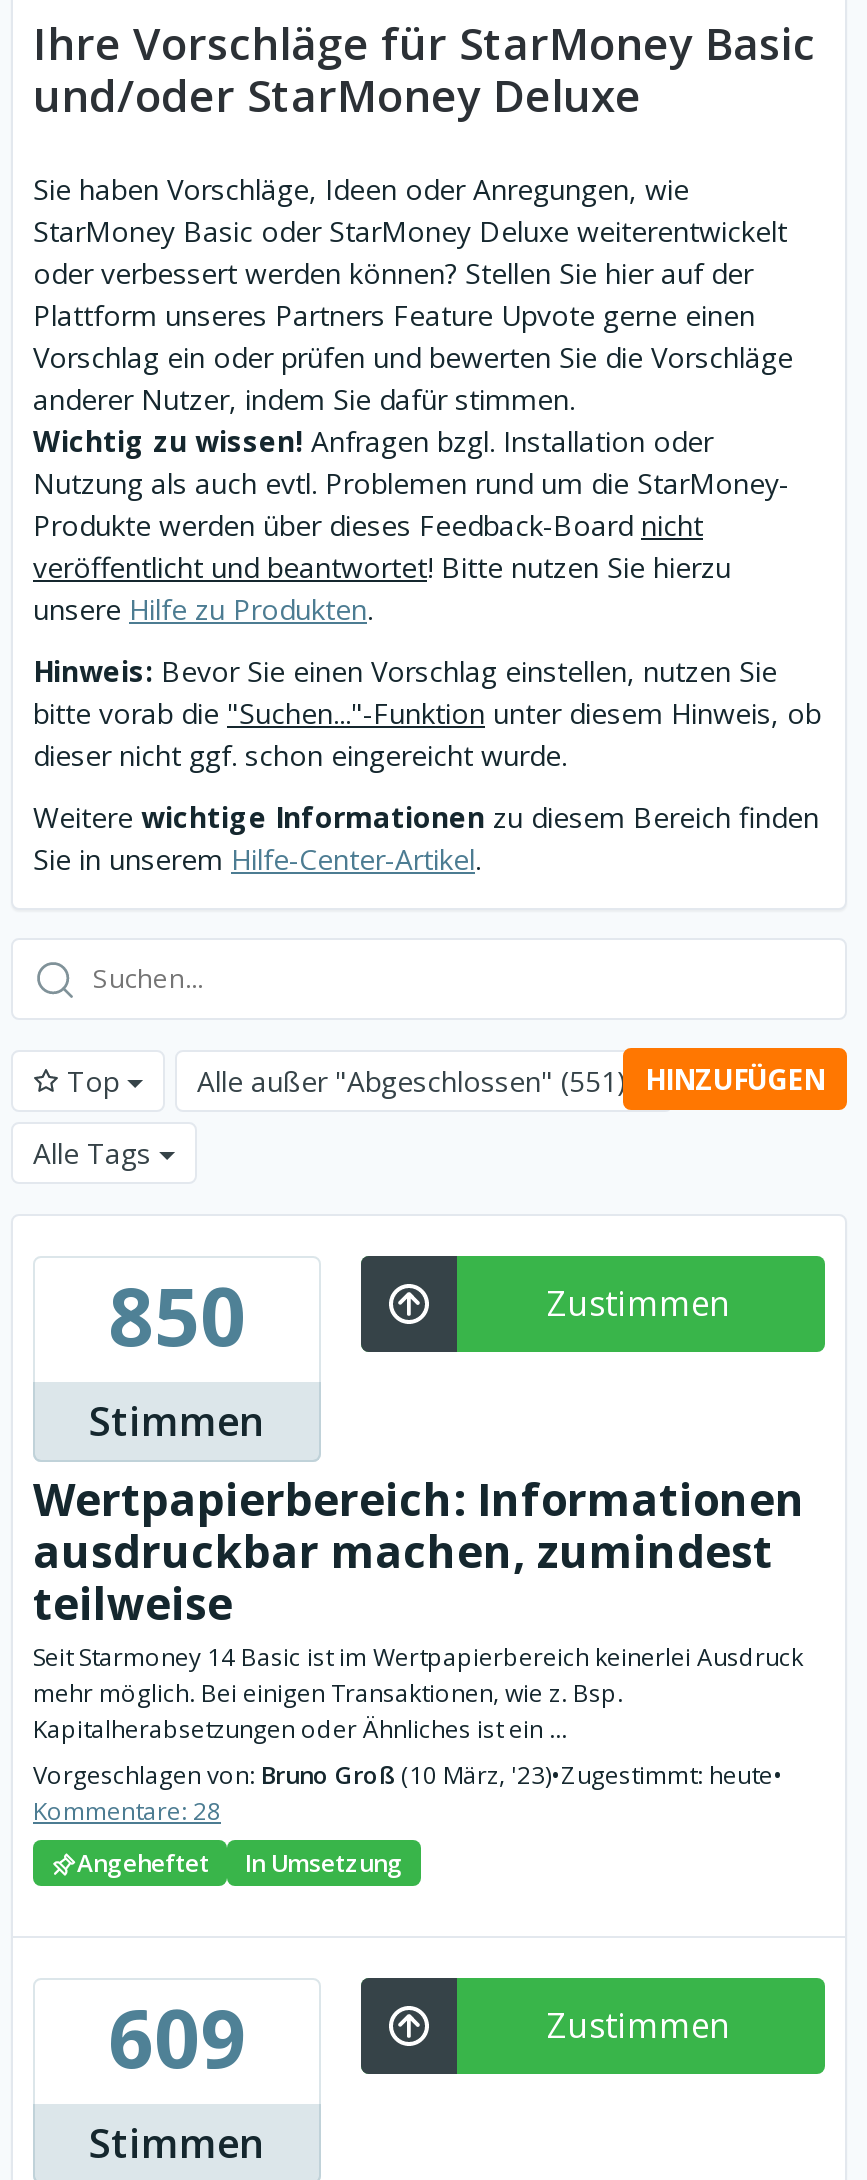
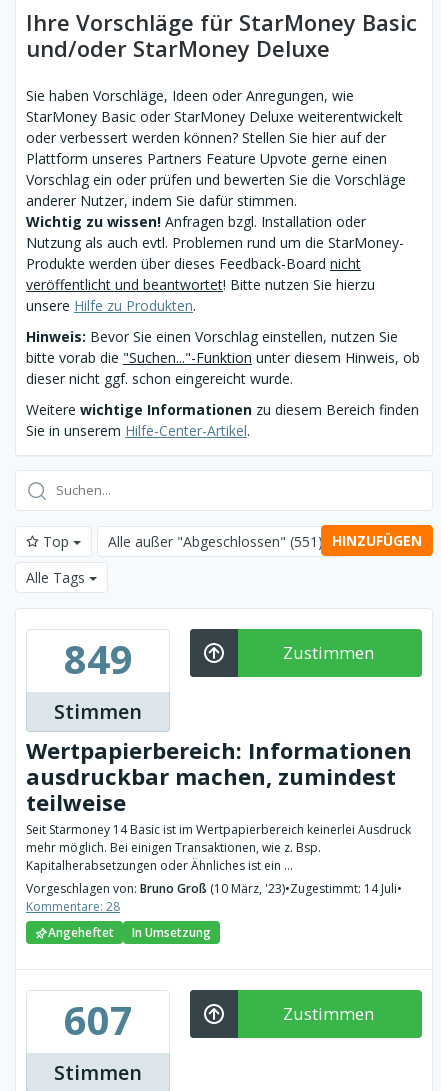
- 850
+ 849

- Vorgeschlagen von: Bruno Groß (10 März, '23)•Zugestimmt: heute•
+ Vorgeschlagen von: Bruno Groß (10 März, '23)•Zugestimmt: 14 Juli•

- 609
+ 607
